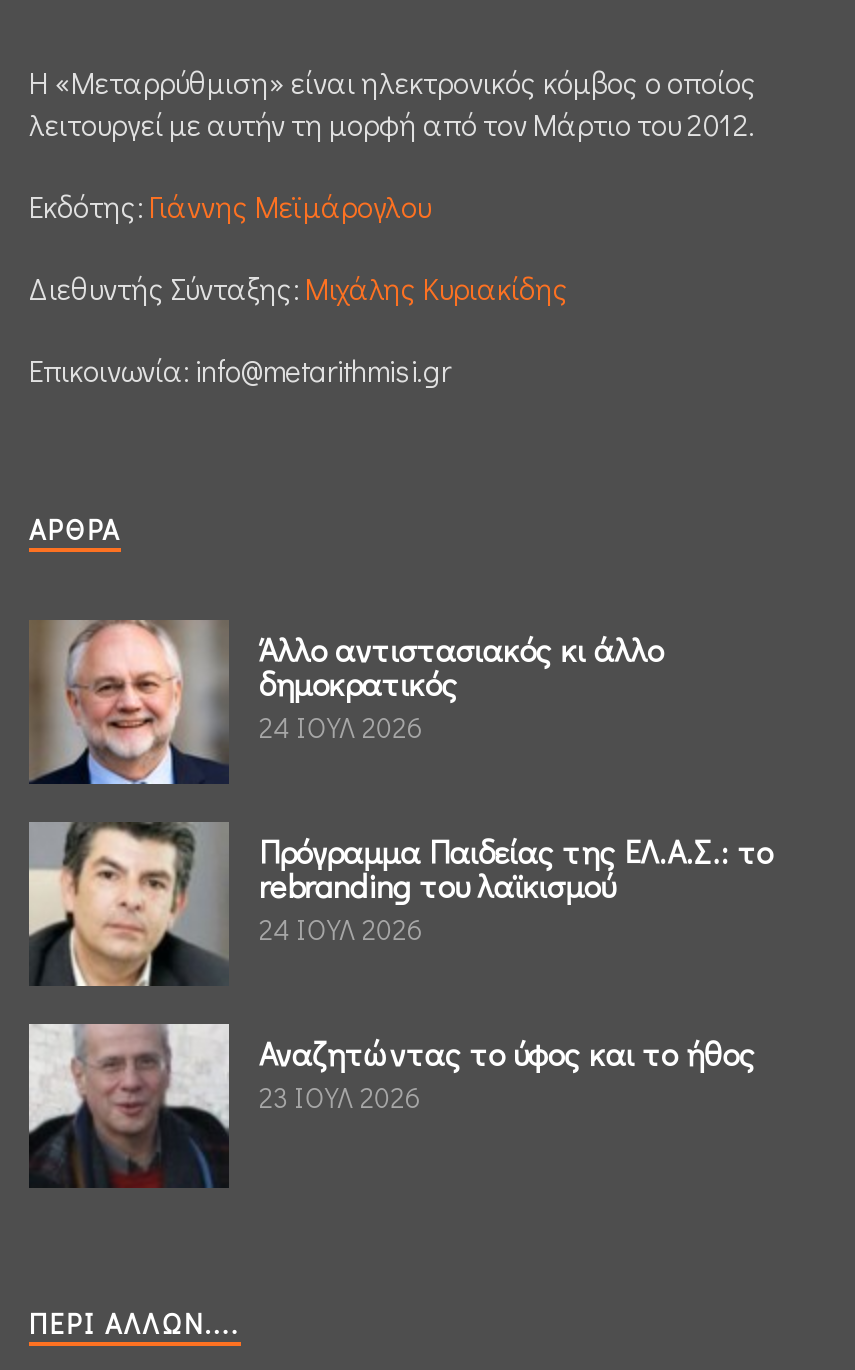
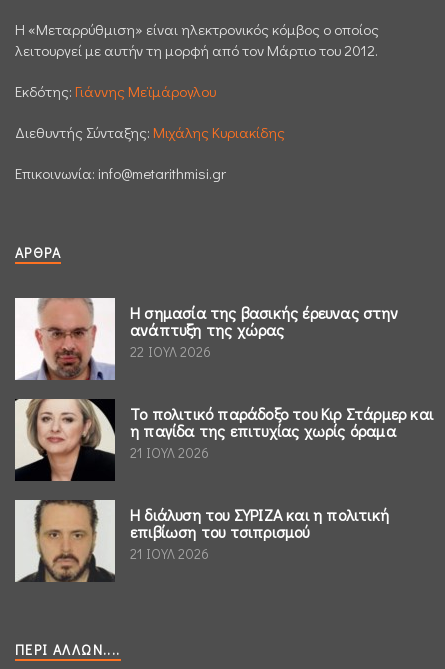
- [image]
- Άλλο αντιστασιακός κι άλλο
- δημοκρατικός
- 24 ΙΟΥΛ 2026
+ [image]
+ Η σημασία της βασικής έρευνας στην
+ ανάπτυξη της χώρας
+ 22 ΙΟΥΛ 2026

- [image]
- Πρόγραμμα Παιδείας της ΕΛ.Α.Σ.: το
- rebranding του λαϊκισμού
- 24 ΙΟΥΛ 2026
+ [image]
+ Το πολιτικό παράδοξο του Κιρ Στάρμερ και
+ η παγίδα της επιτυχίας χωρίς όραμα
+ 21 ΙΟΥΛ 2026

- [image]
- Αναζητώντας το ύφος και το ήθος
- 23 ΙΟΥΛ 2026
+ [image]
+ Η διάλυση του ΣΥΡΙΖΑ και η πολιτική
+ επιβίωση του τσιπρισμού
+ 21 ΙΟΥΛ 2026
